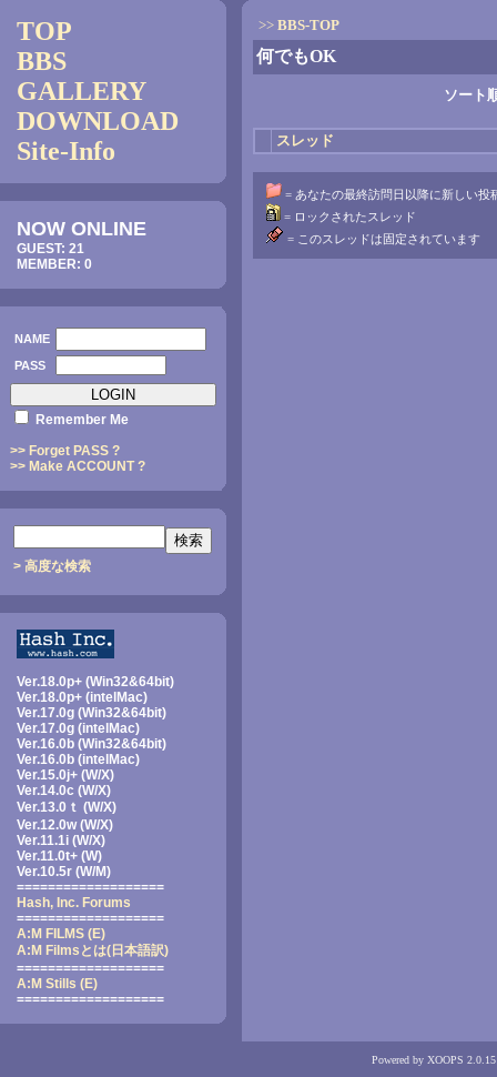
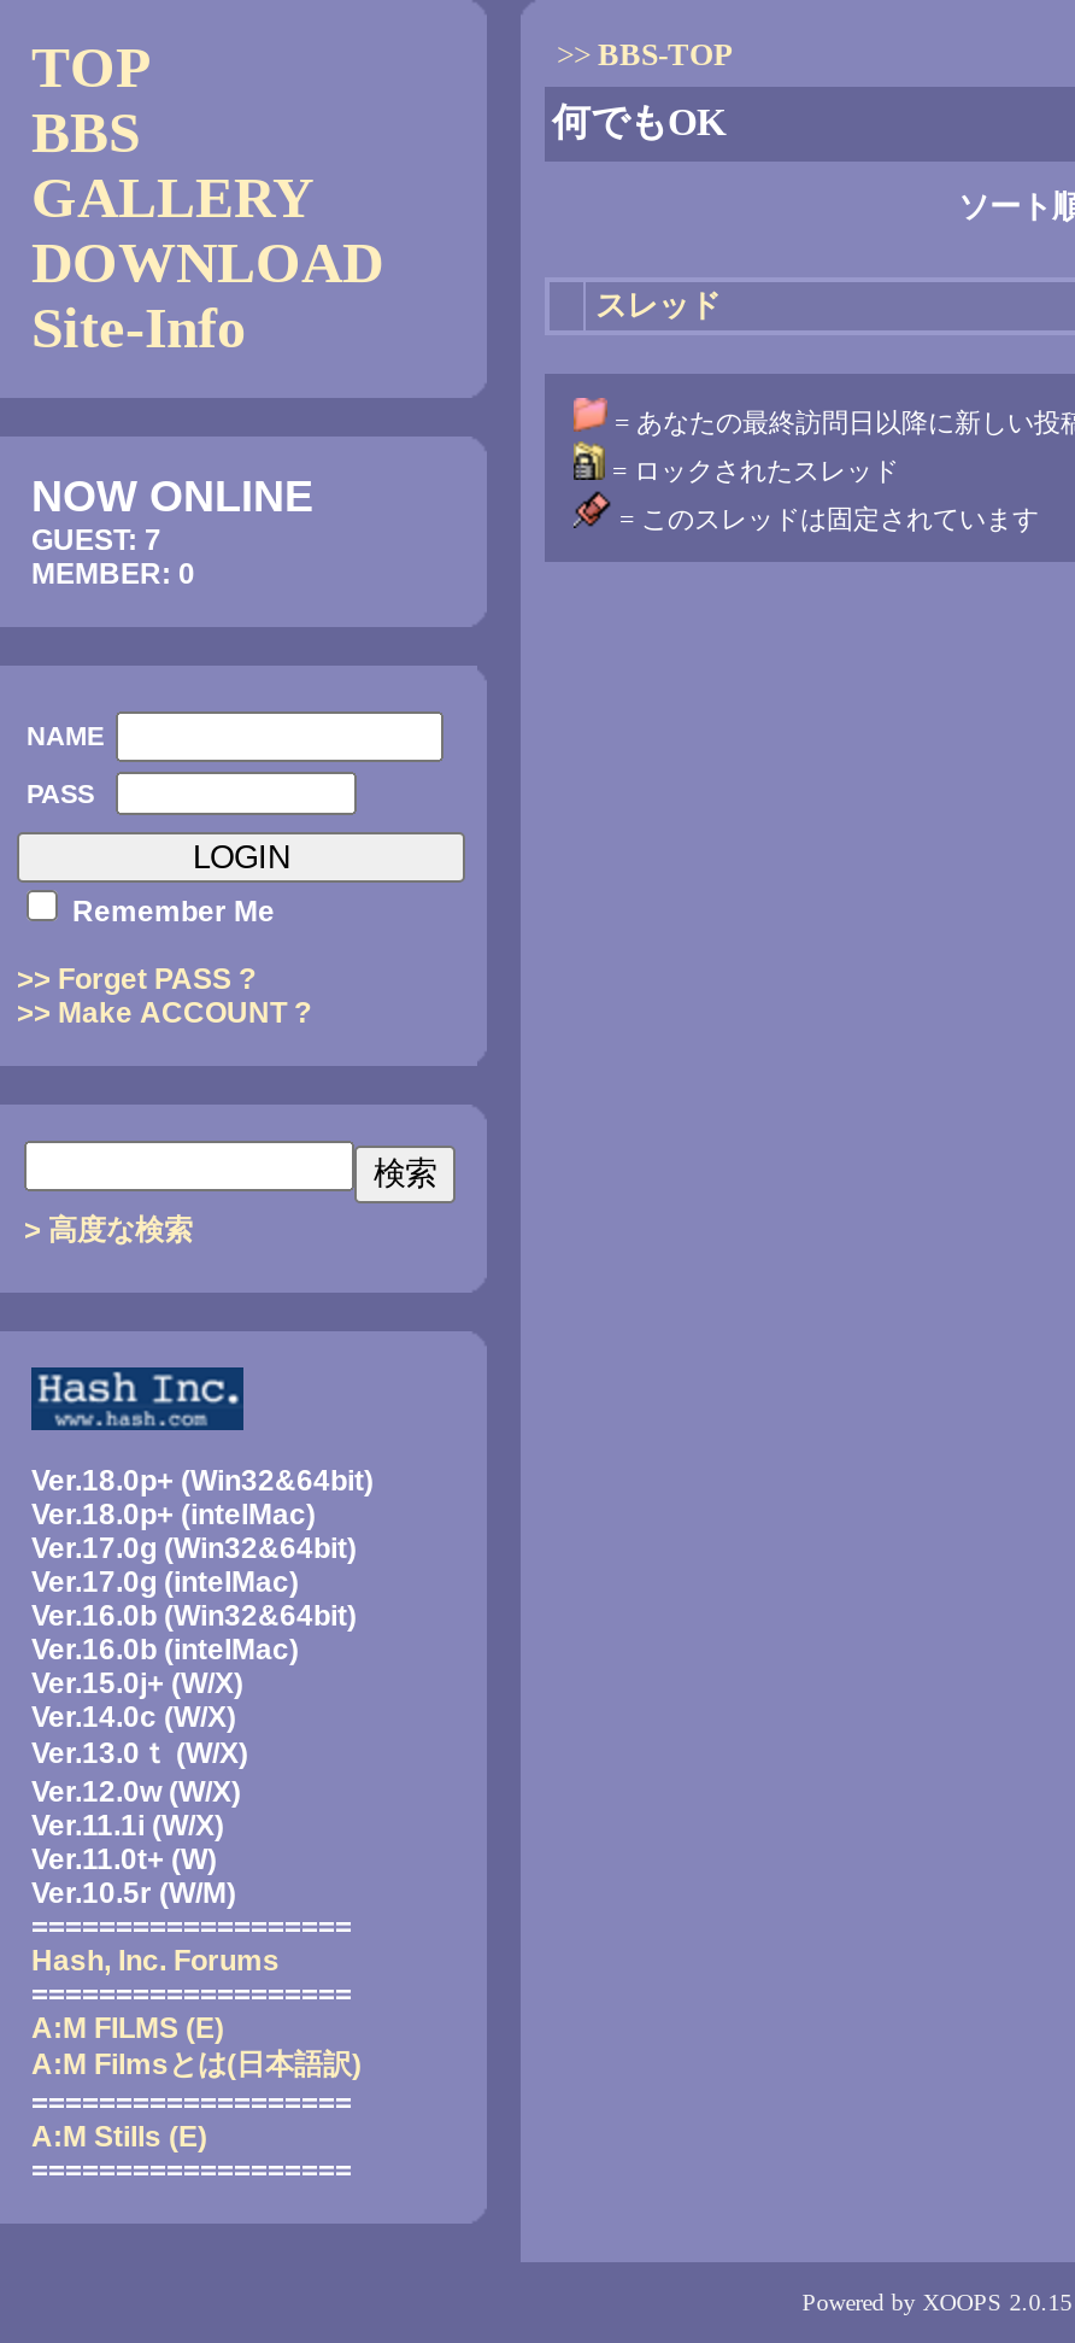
- GUEST: 21
+ GUEST: 7
